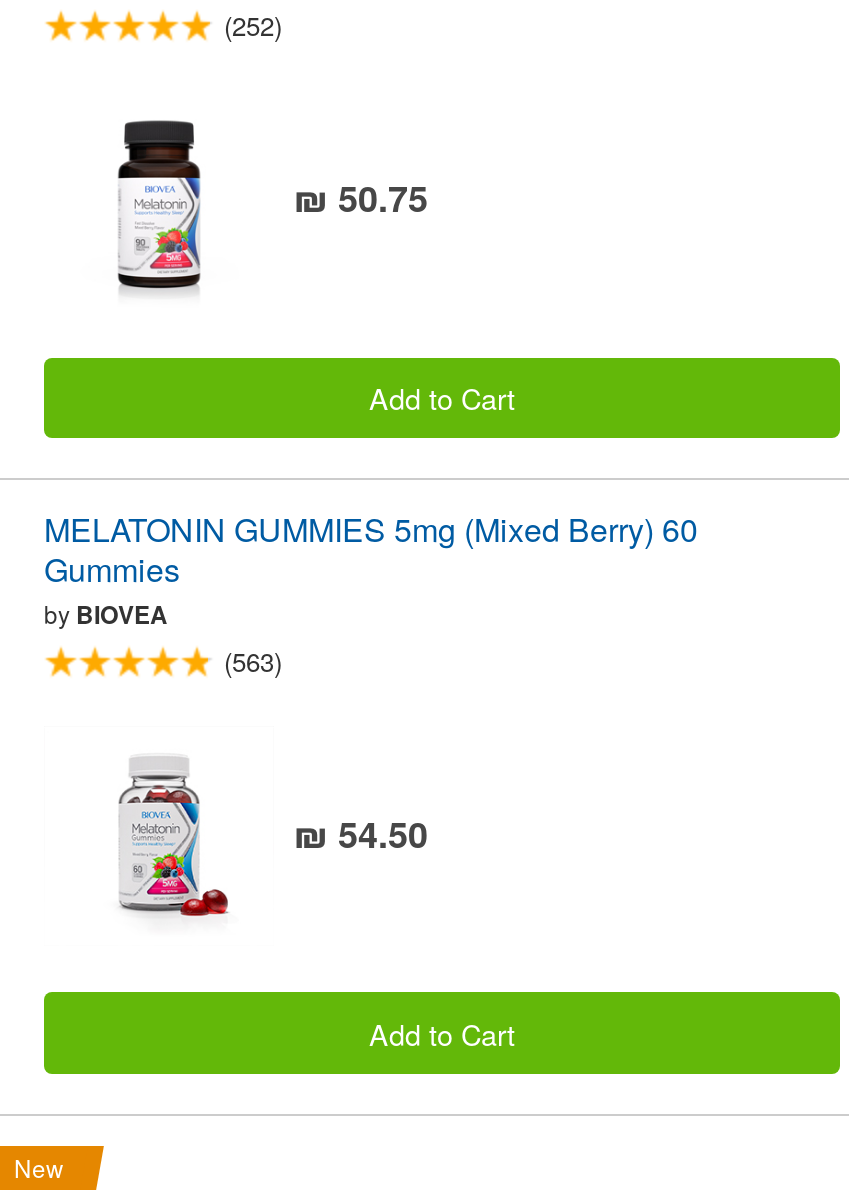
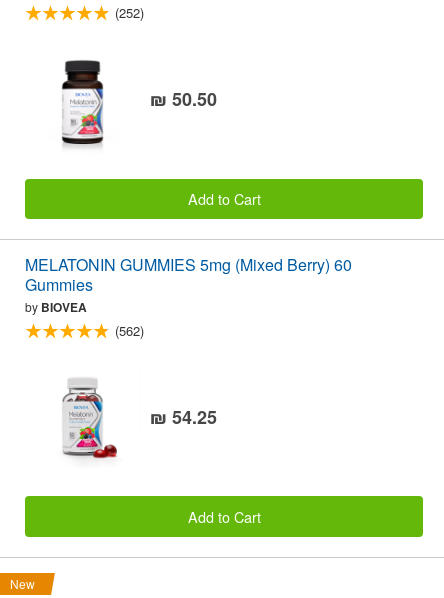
- ₪ 50.75
+ ₪ 50.50

- (563)
+ (562)

- ₪ 54.50
+ ₪ 54.25
